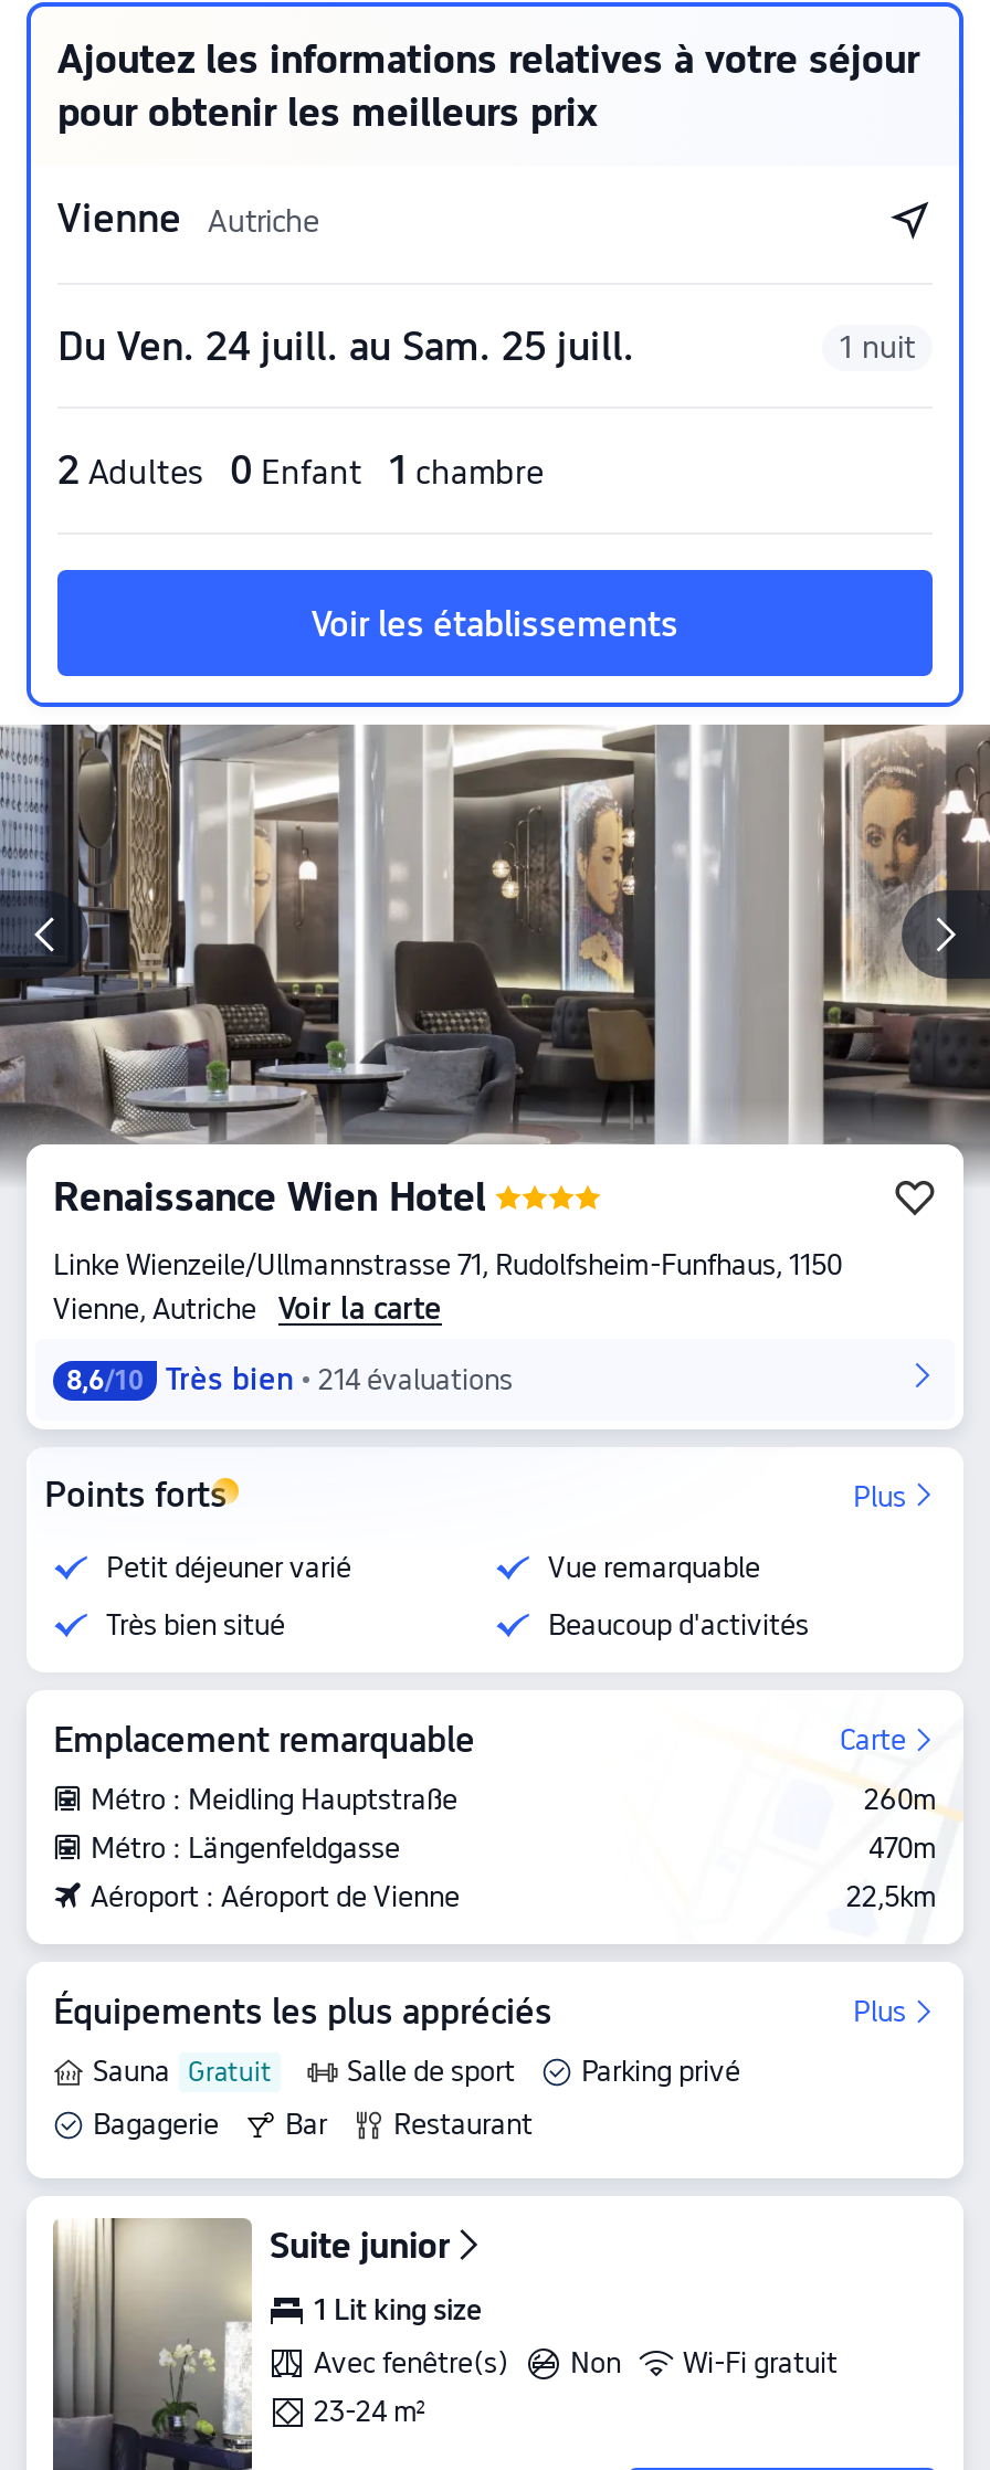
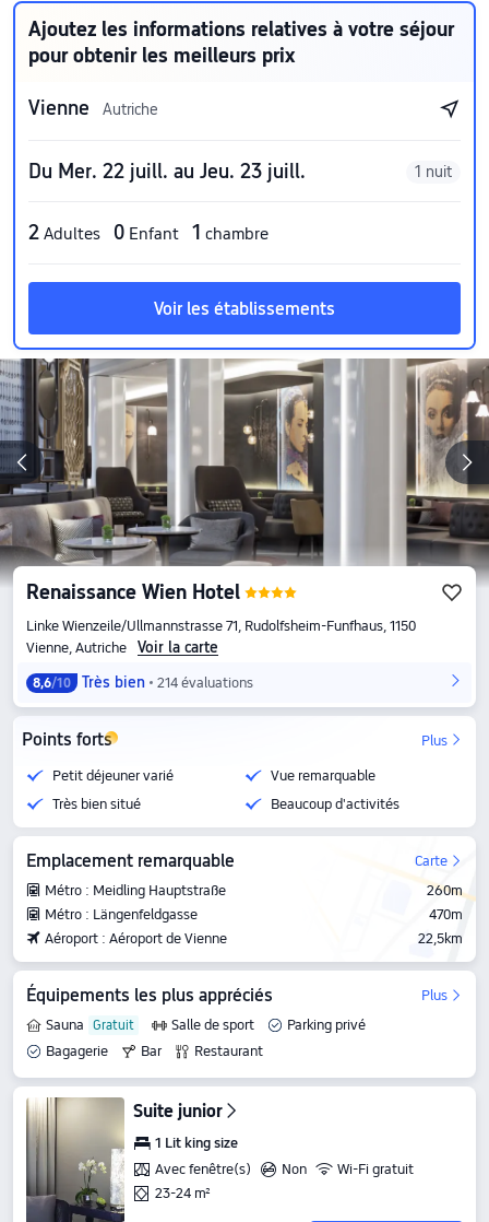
- Du Ven. 24 juill. au Sam. 25 juill.
+ Du Mer. 22 juill. au Jeu. 23 juill.
